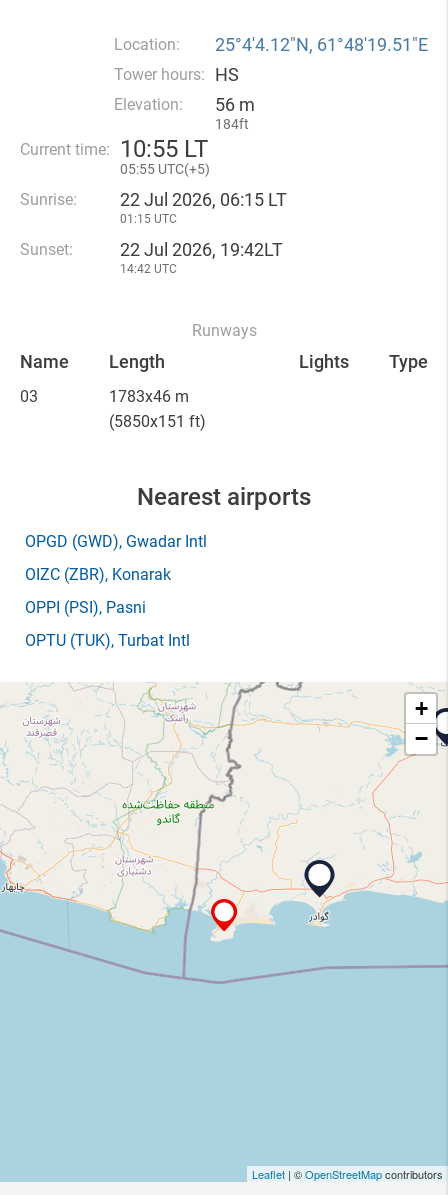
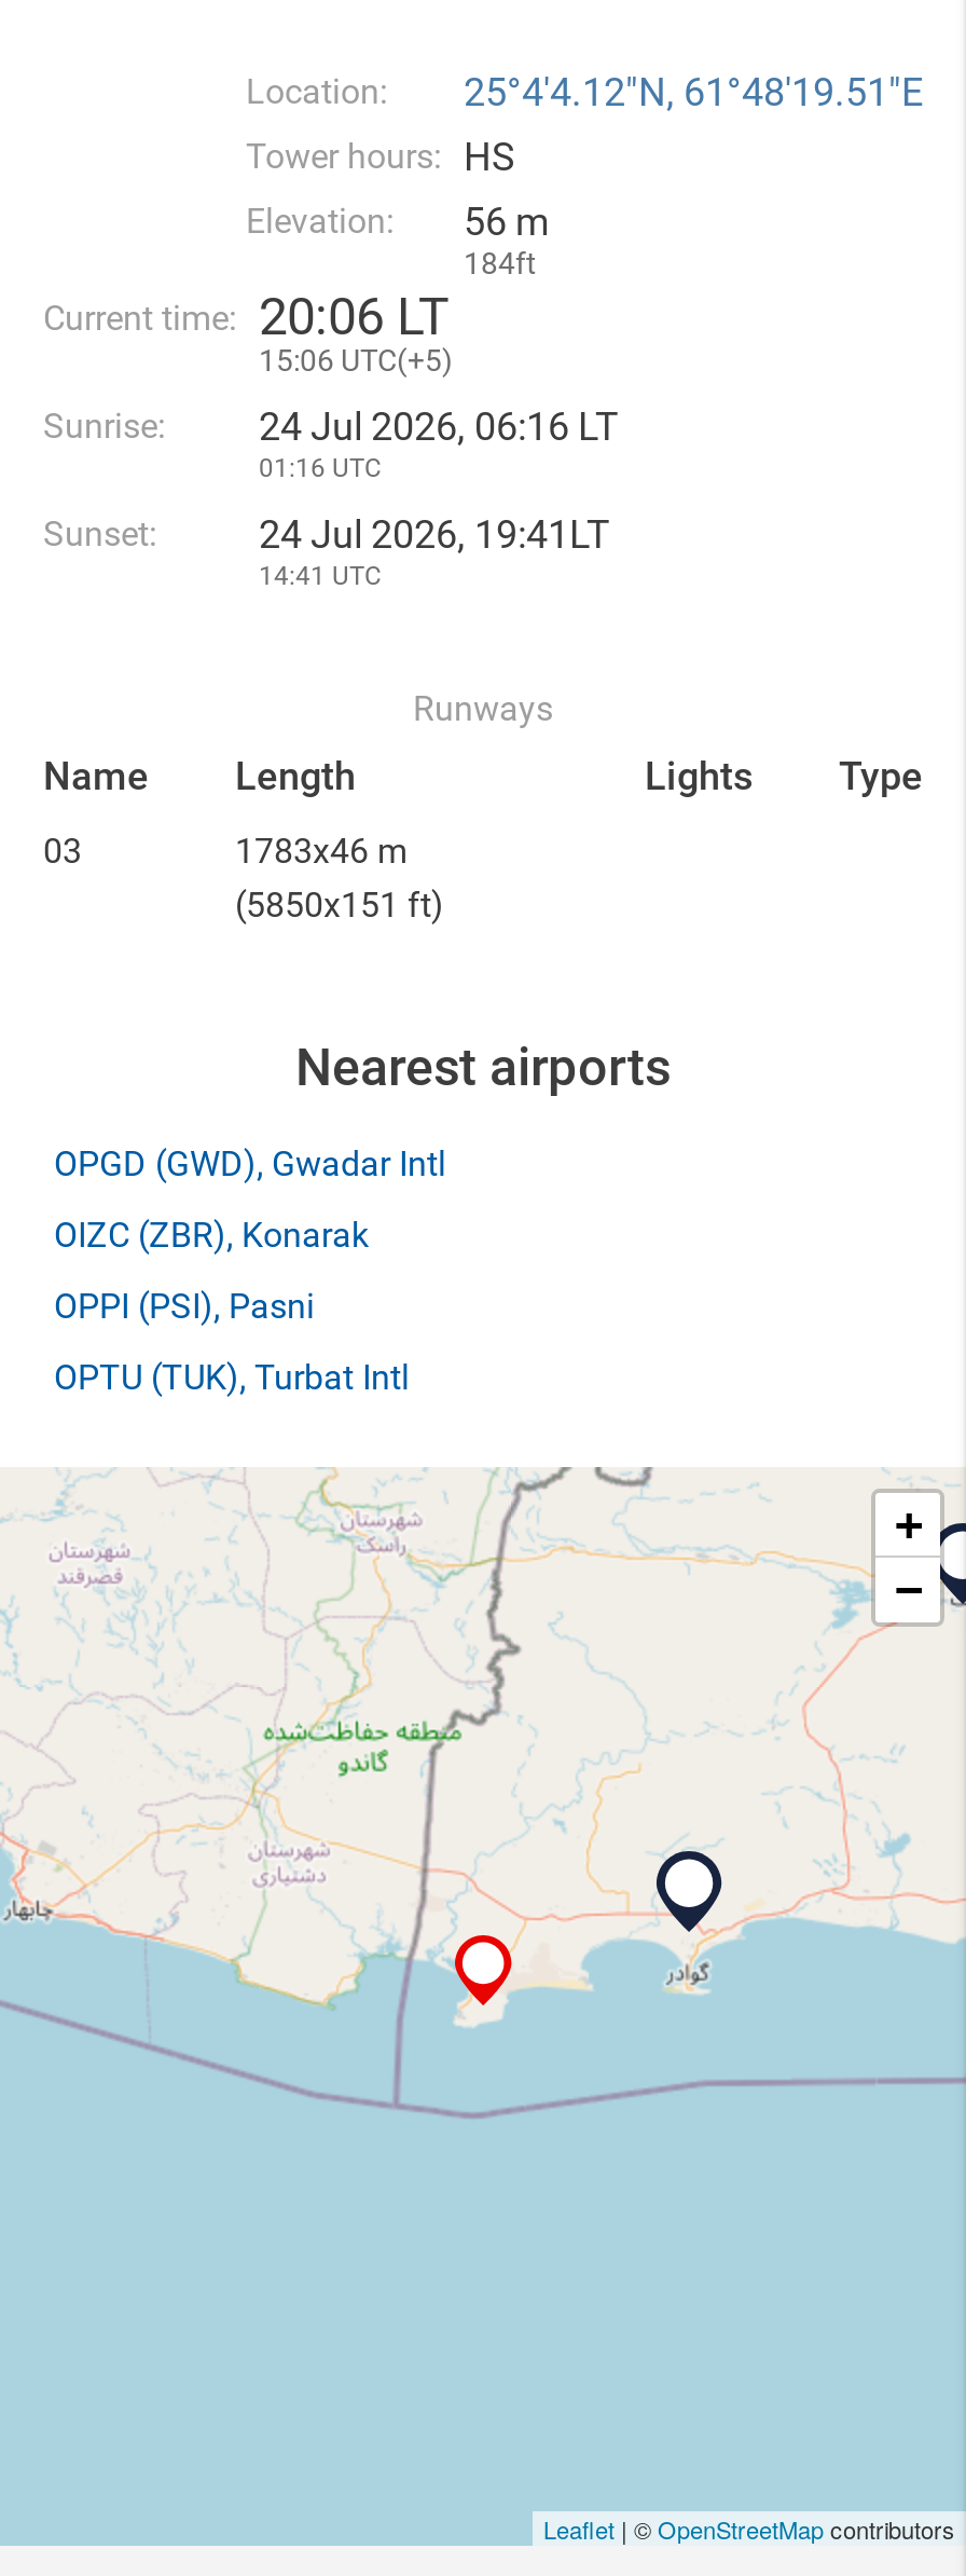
- Current time: 10:55 LT
+ Current time: 20 06 LT

- 05:55 UTC(+5)
+ 15 06 UTC(+5)

- 22 Jul 2026, 06:15 LT
+ 24 Jul 2026, 06:16 LT

- 01:15 UTC
+ 01:16 UTC

- 22 Jul 2026, 19:42LT
+ 24 Jul 2026, 19:41LT

- 14:42 UTC
+ 14:41 UTC
